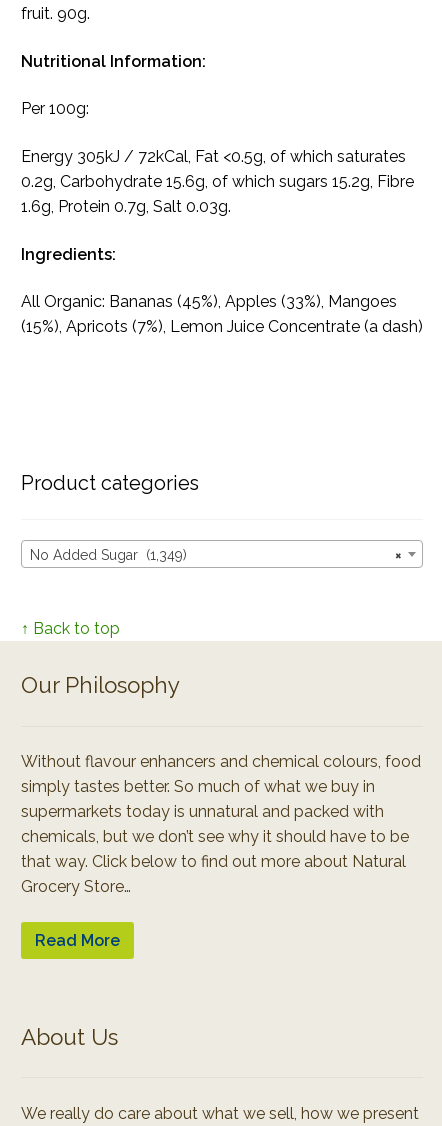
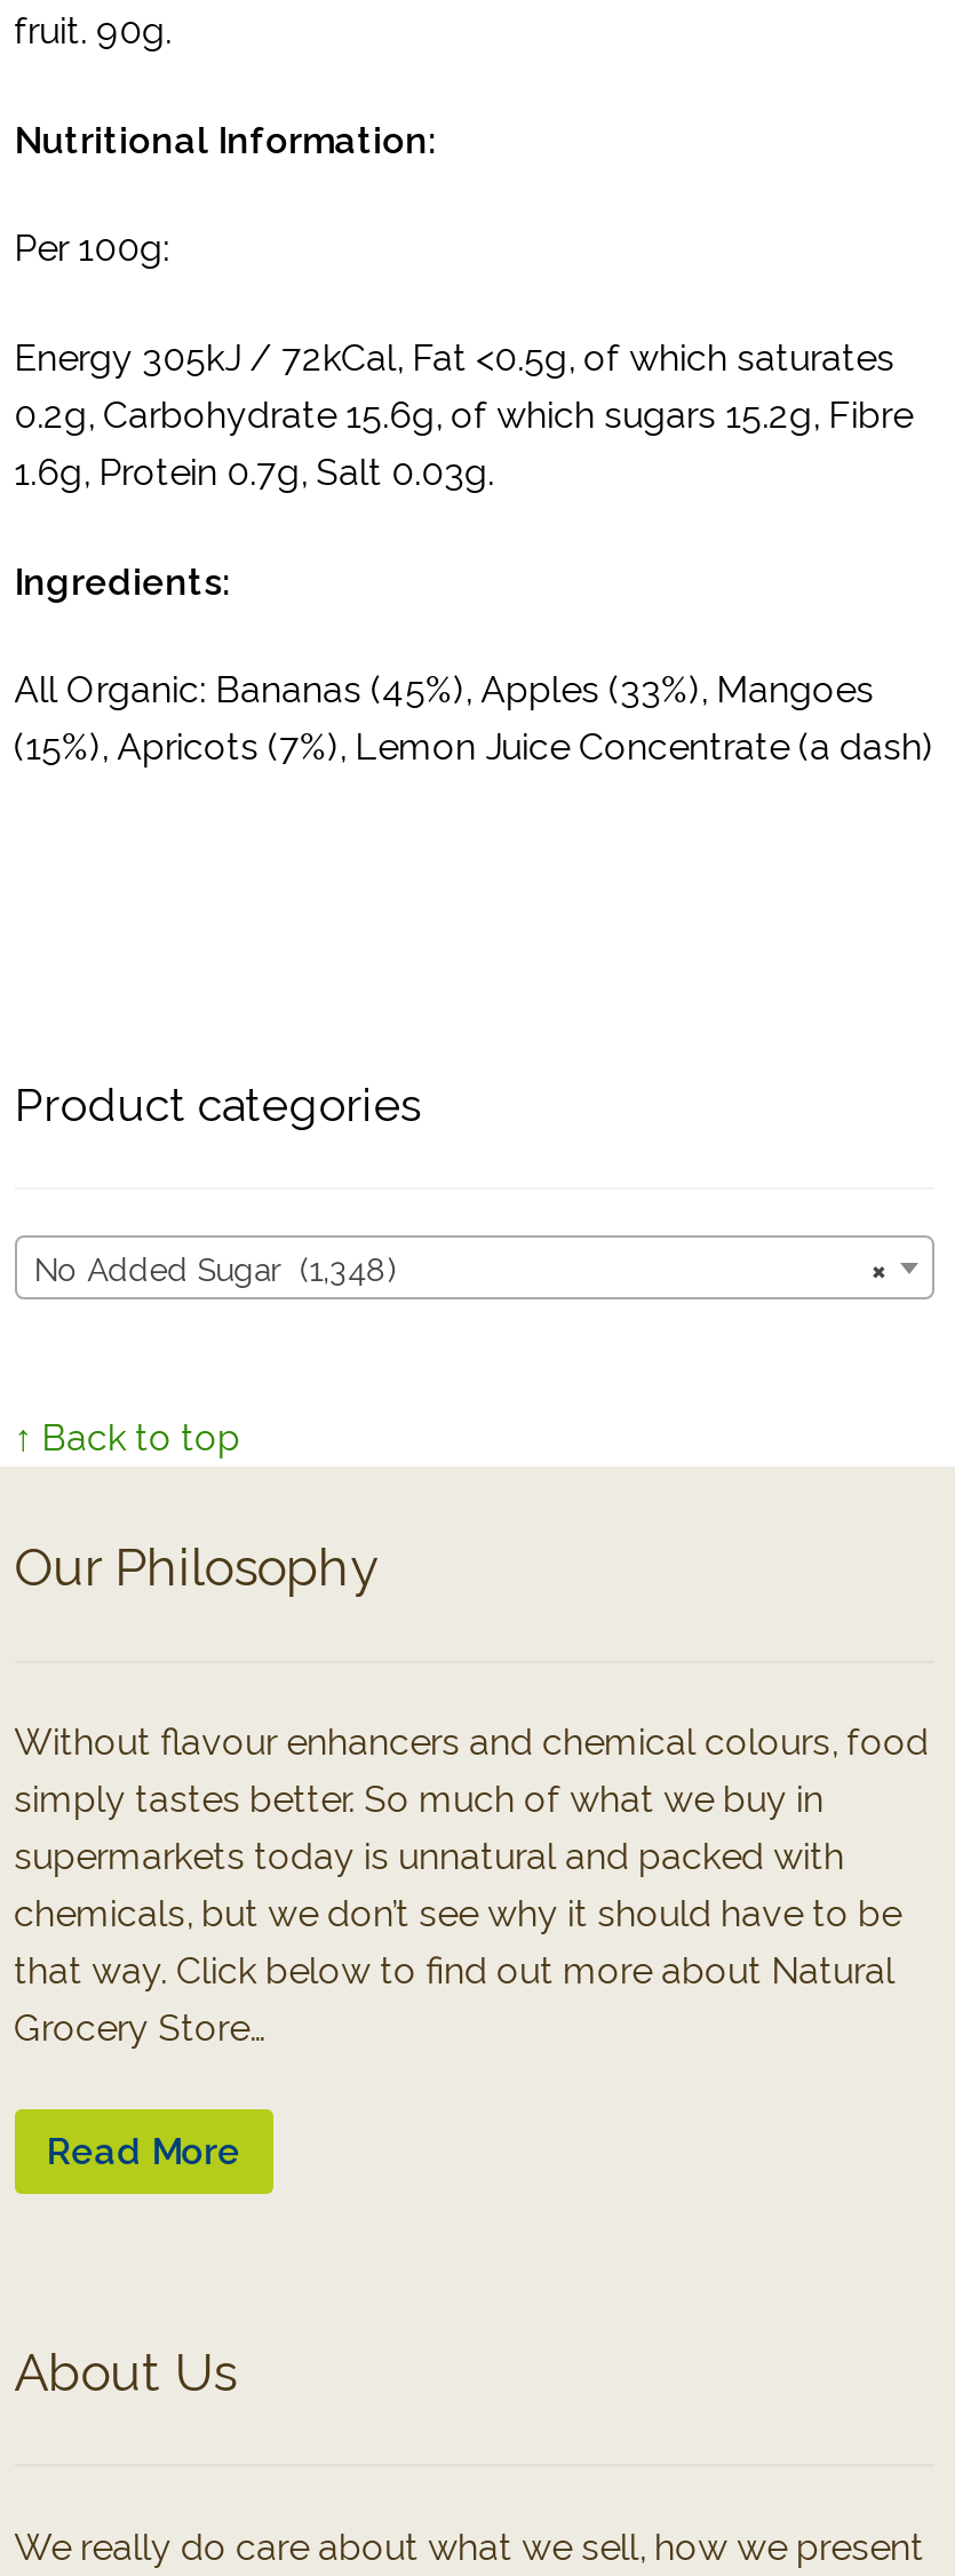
- No Added Sugar (1,349)
+ No Added Sugar (1,348)
